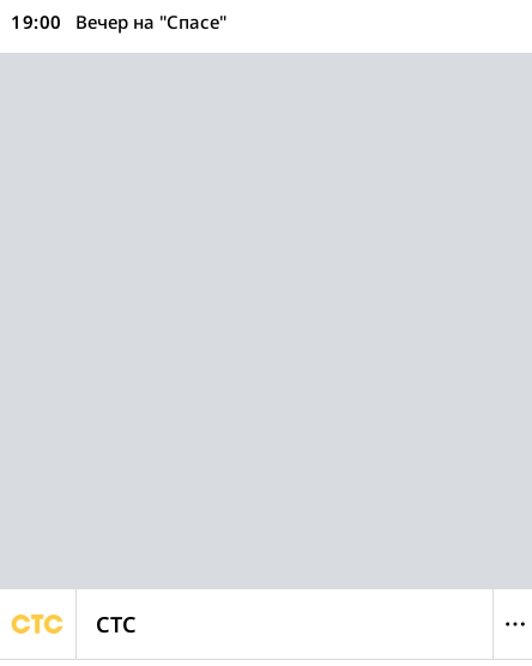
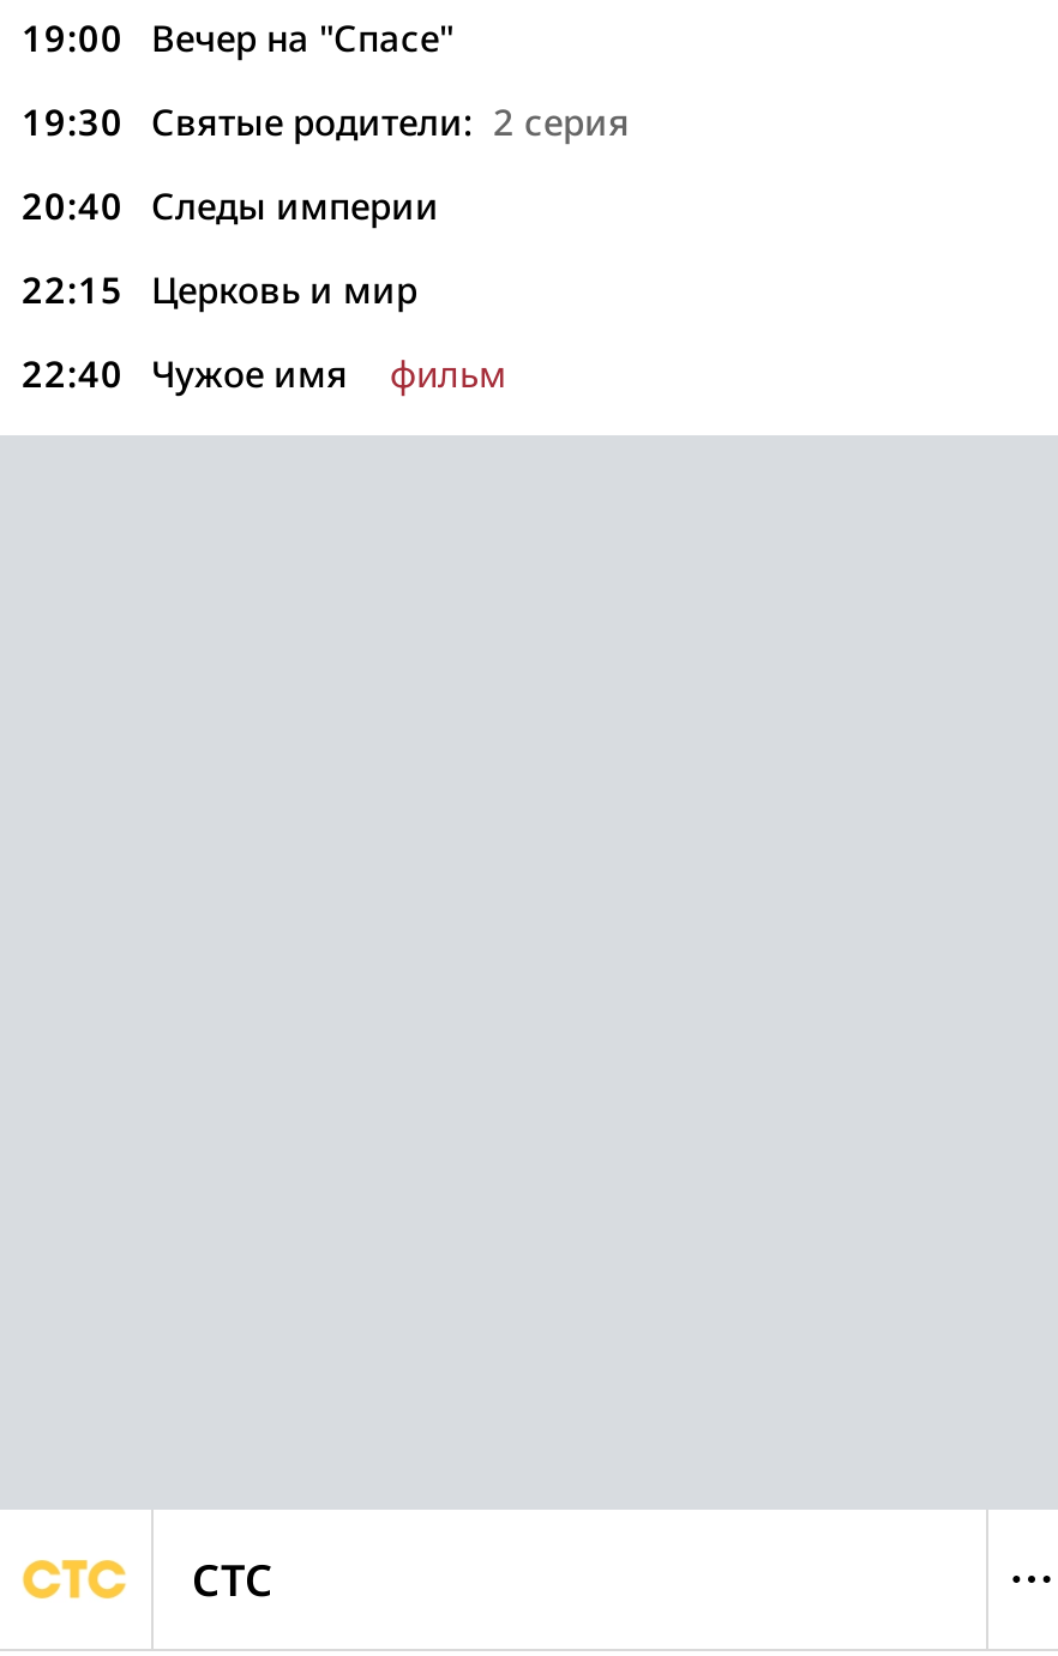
+ 19:30 Святые родители: 2 серия
+ 20:40 Следы империи
+ 22:15 Церковь и мир
+ 22:40 Чужое имя
+ фильм
